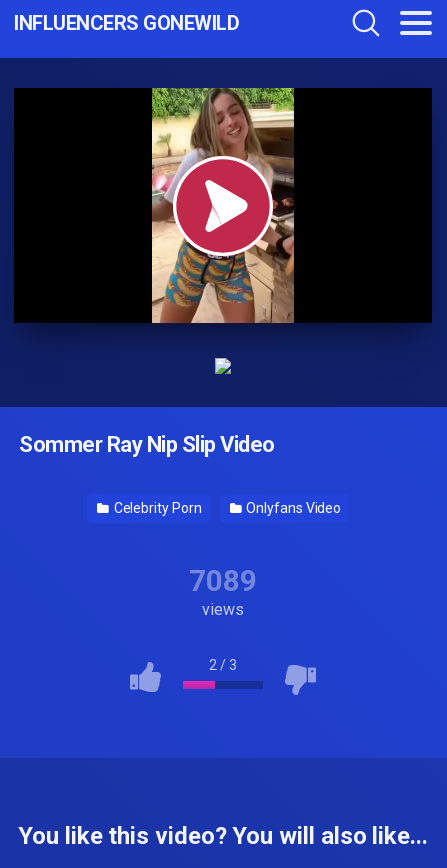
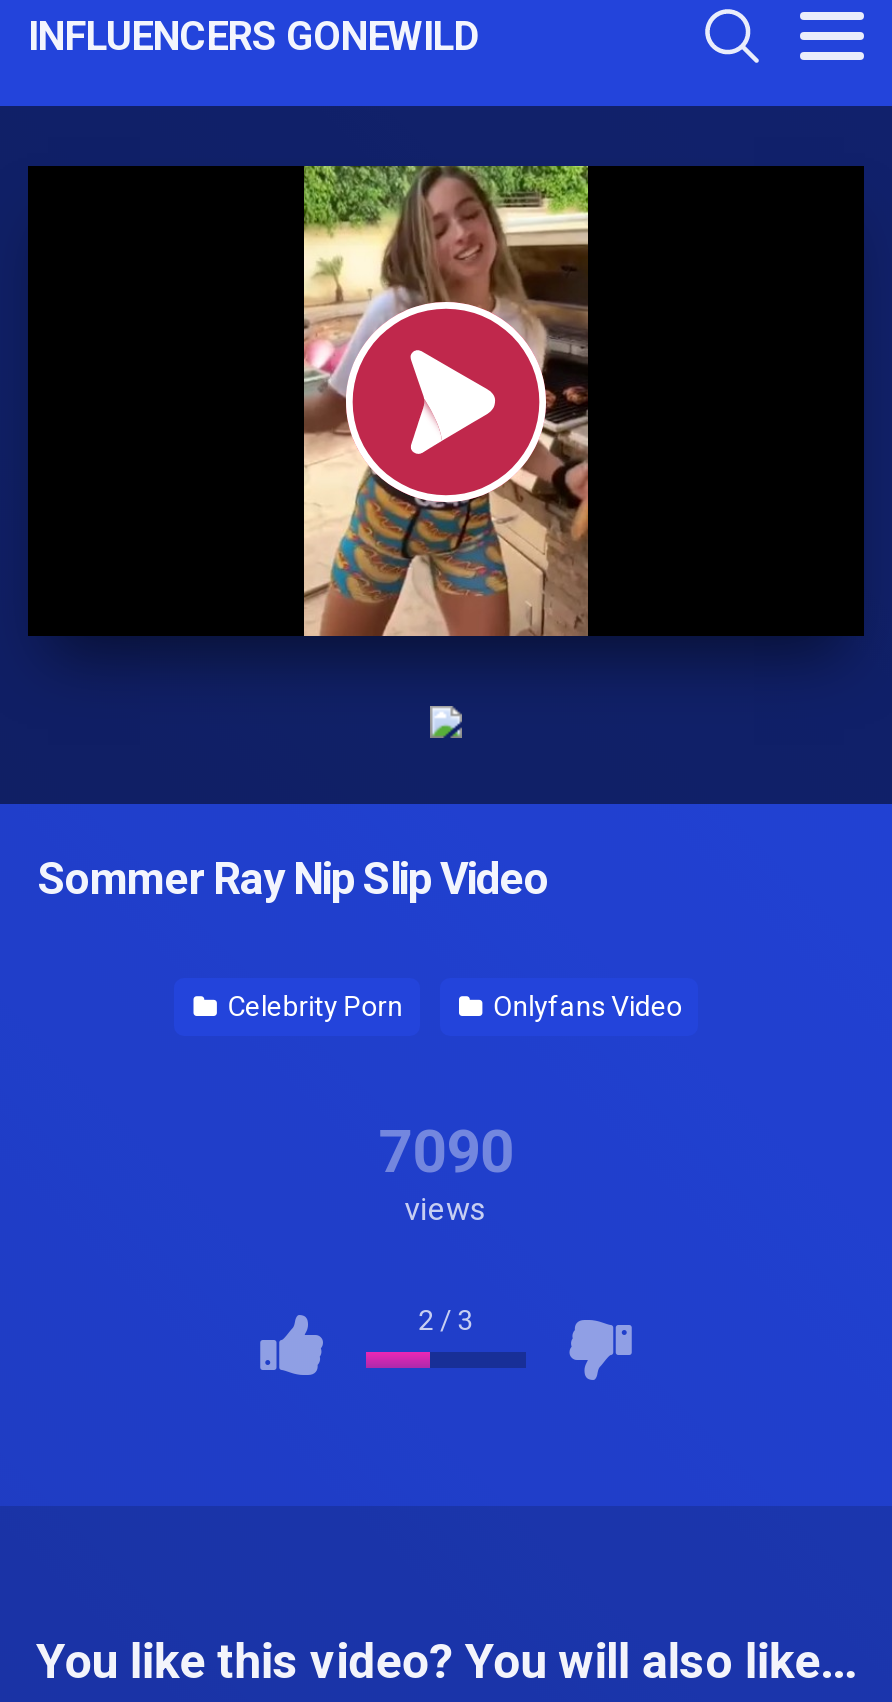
- 7089
+ 7090
